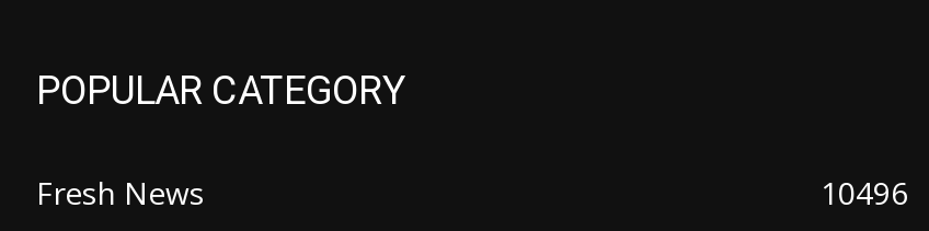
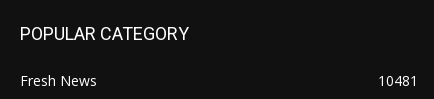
- 10496
+ 10481
